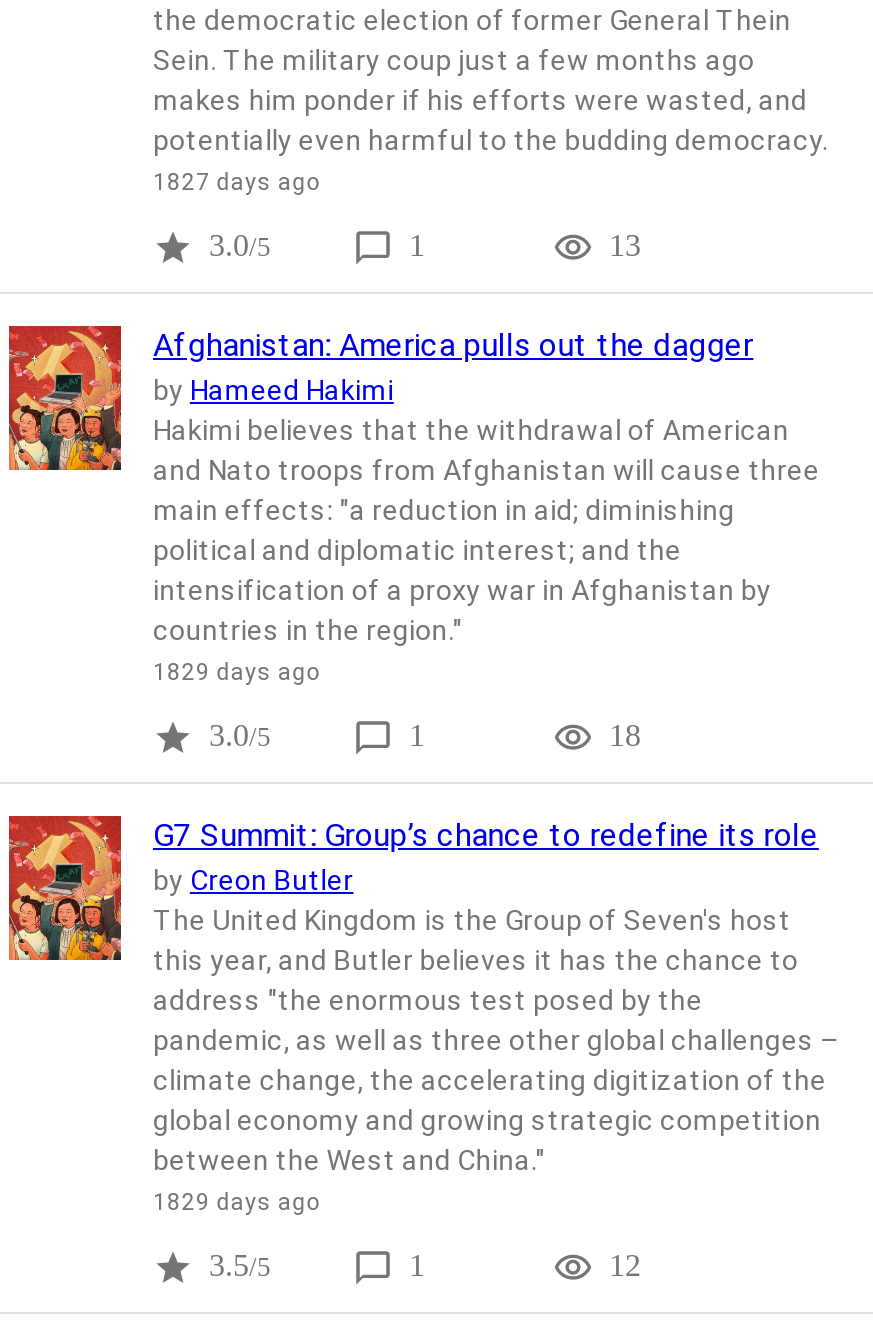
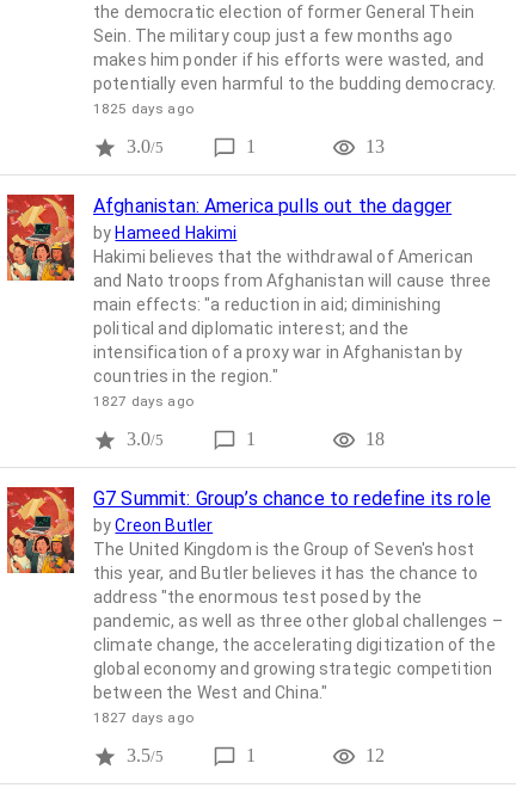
- 1827 days ago
+ 1825 days ago

- 1829 days ago
+ 1827 days ago

- 1829 days ago
+ 1827 days ago
